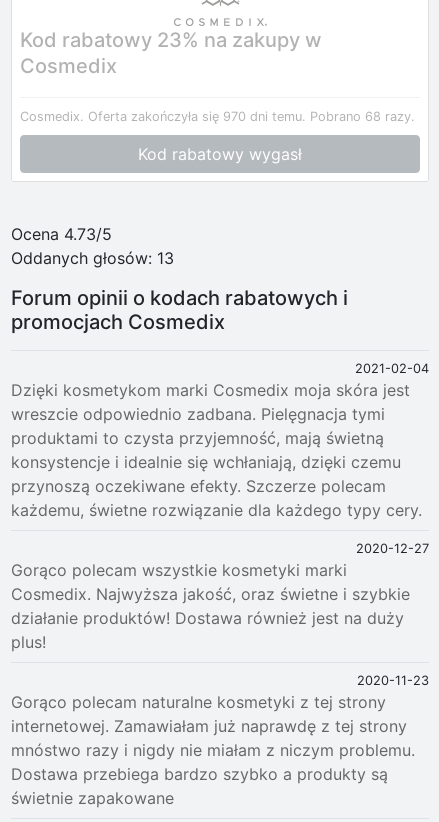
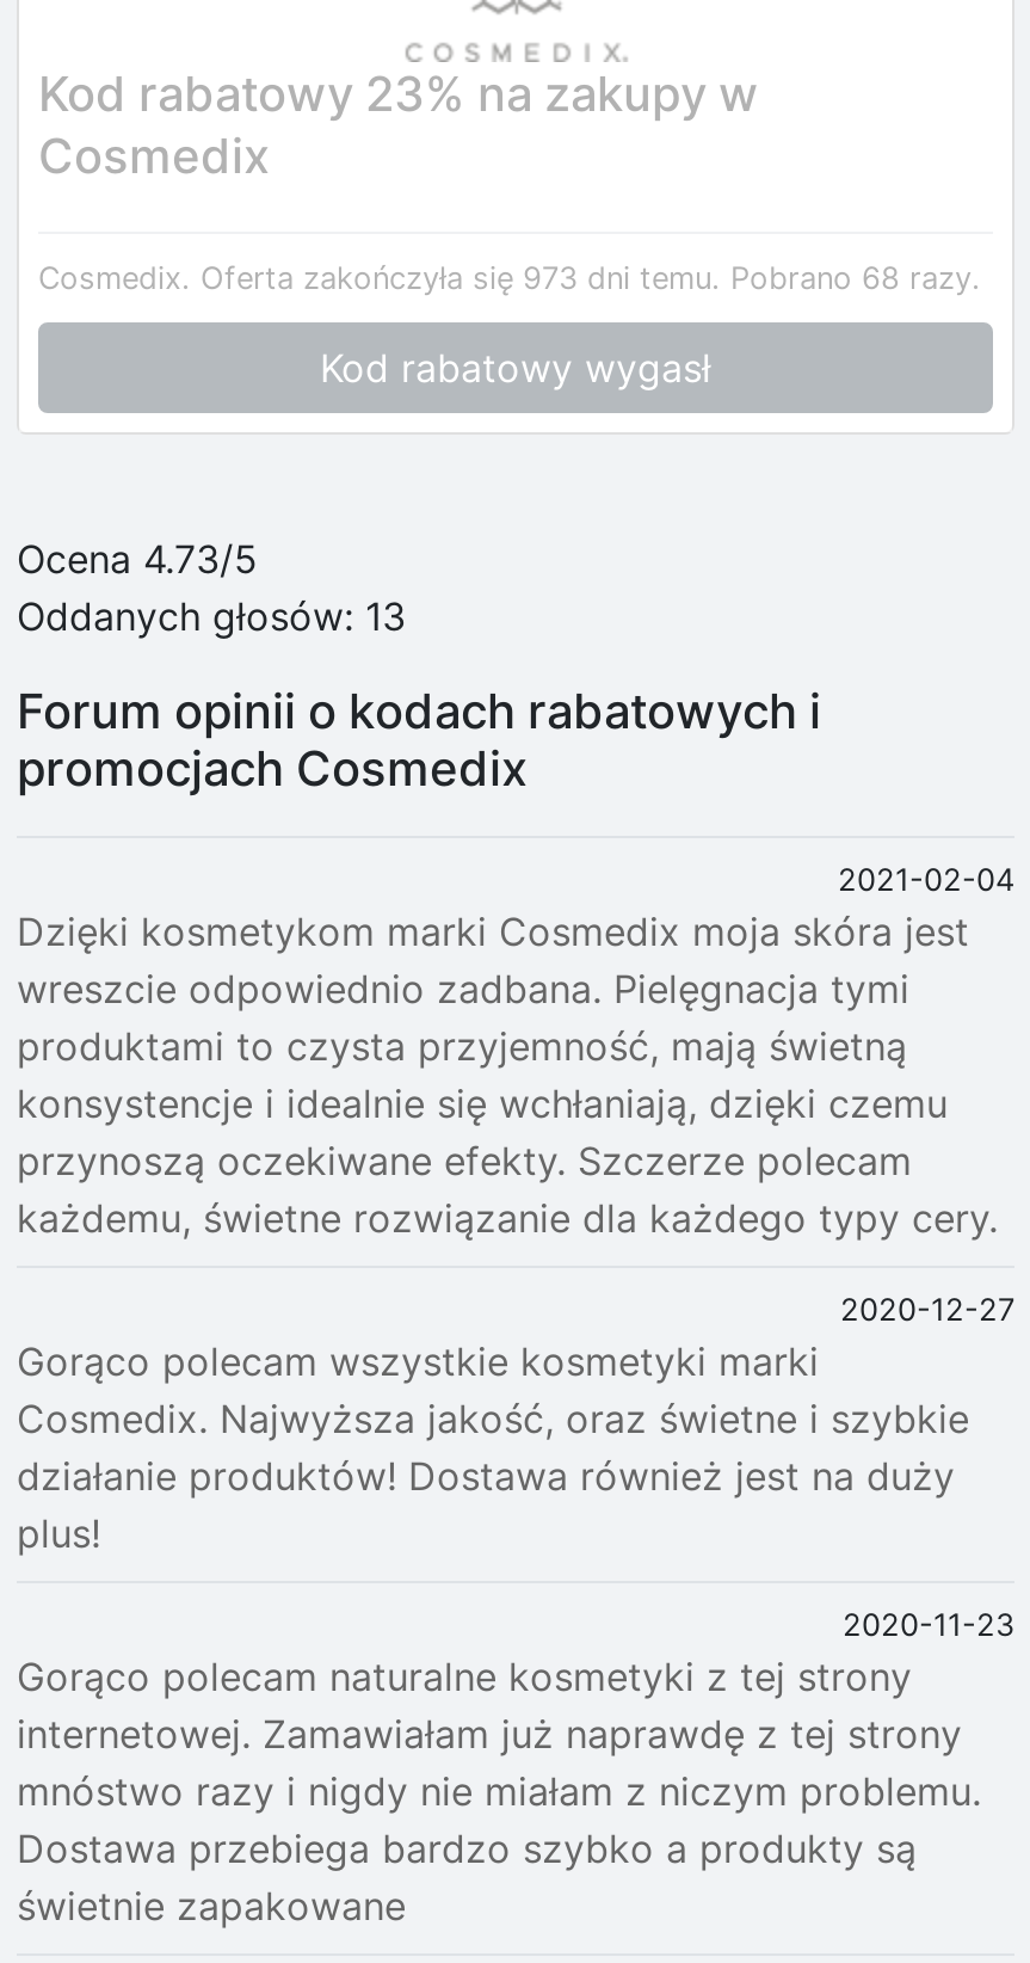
- Cosmedix. Oferta zakończyła się 970 dni temu. Pobrano 68 razy.
+ Cosmedix. Oferta zakończyła się 973 dni temu. Pobrano 68 razy.
